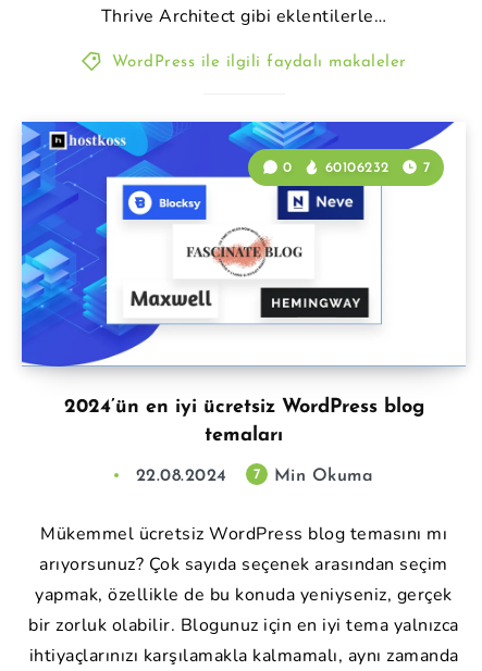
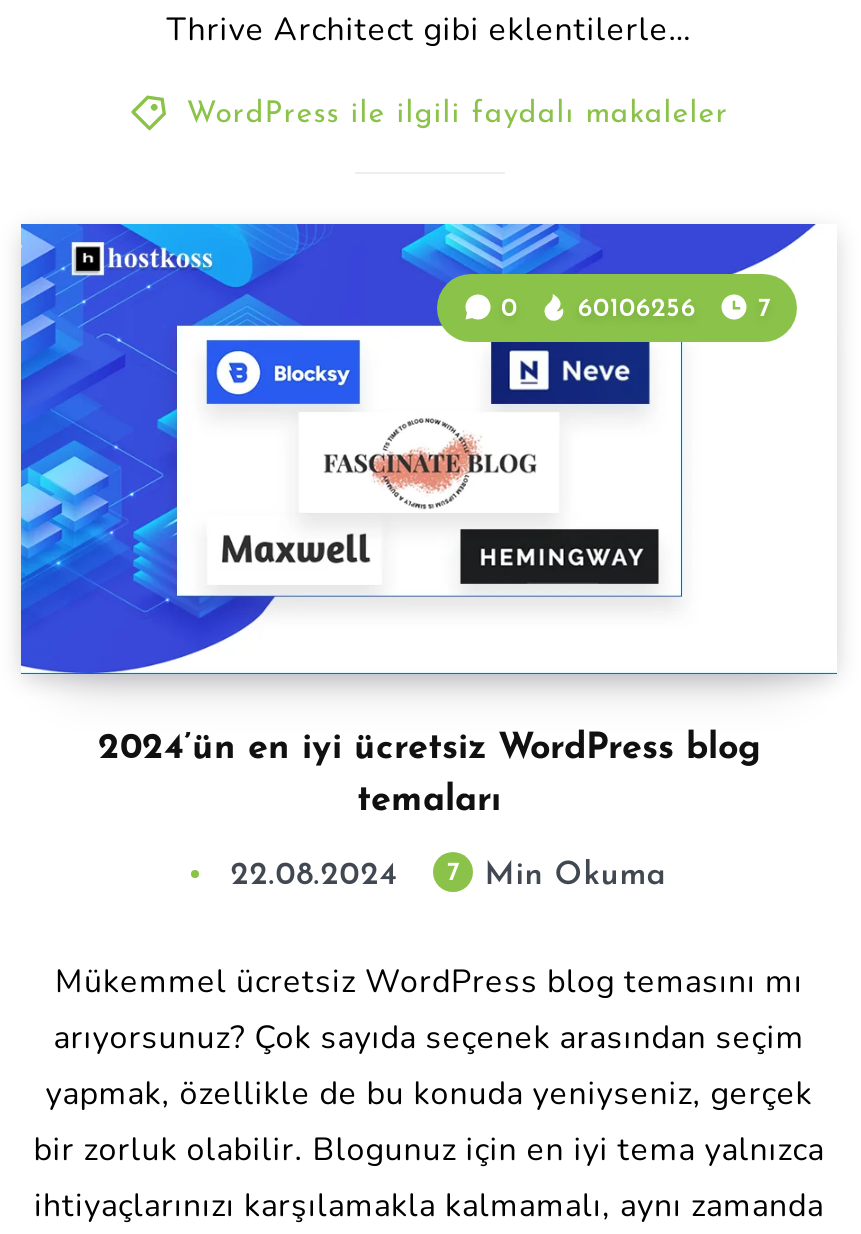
- 0 60106232
+ 0 60106256
